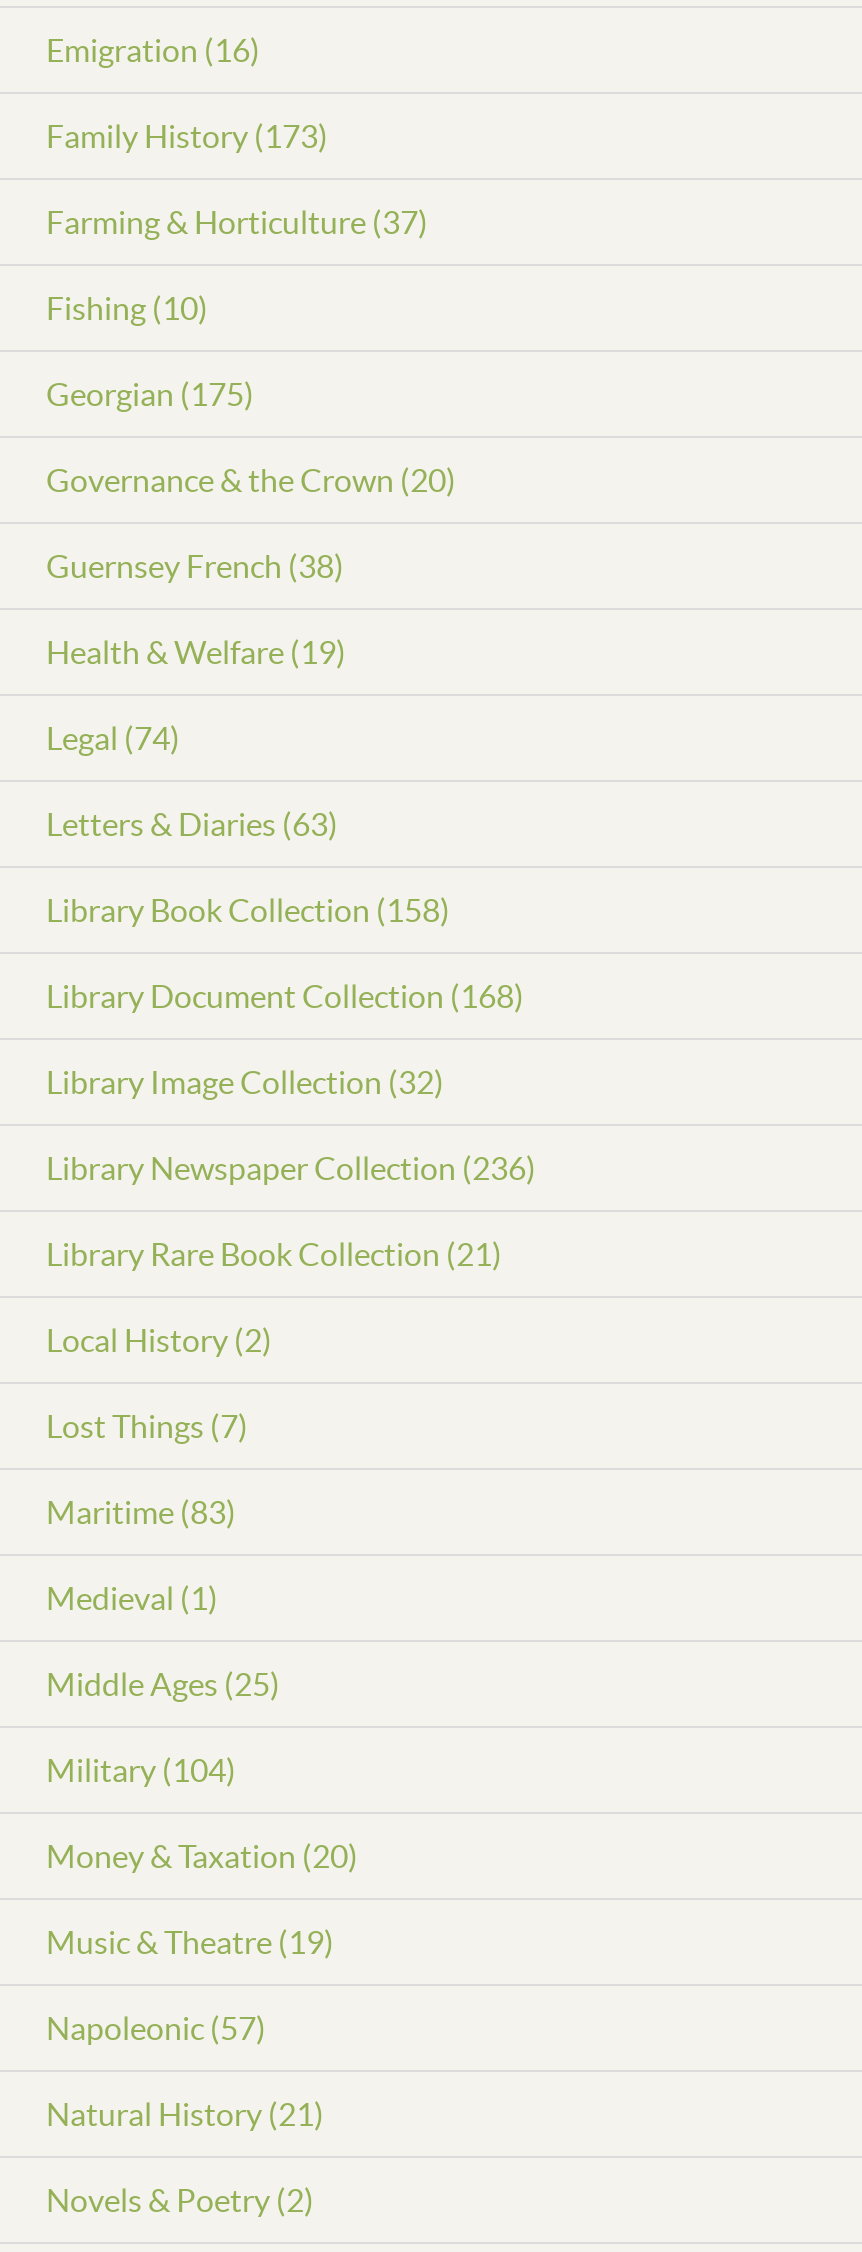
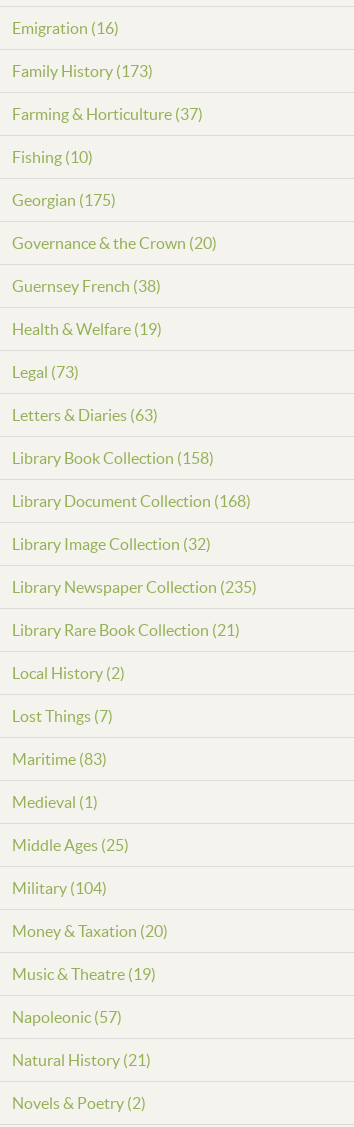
- Legal (74)
+ Legal (73)

- Library Newspaper Collection (236)
+ Library Newspaper Collection (235)
